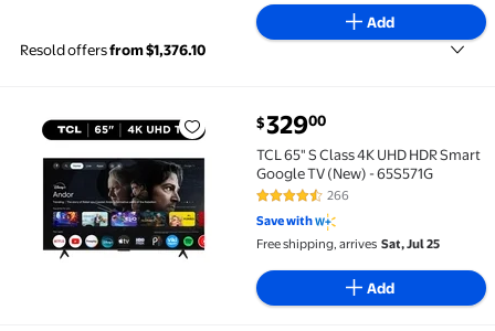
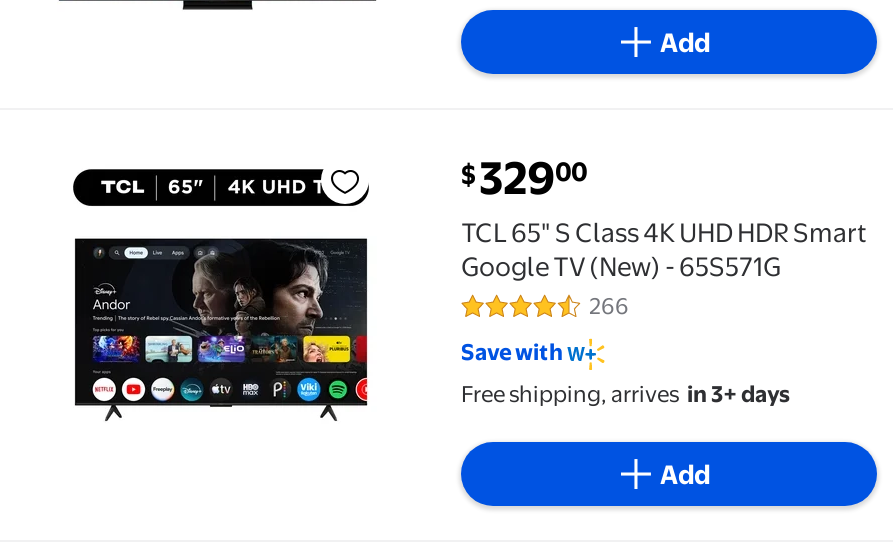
- Resold offers from $1,376.10

- Free shipping, arrives Sat, Jul 25
+ Free shipping, arrives in 3+ days
